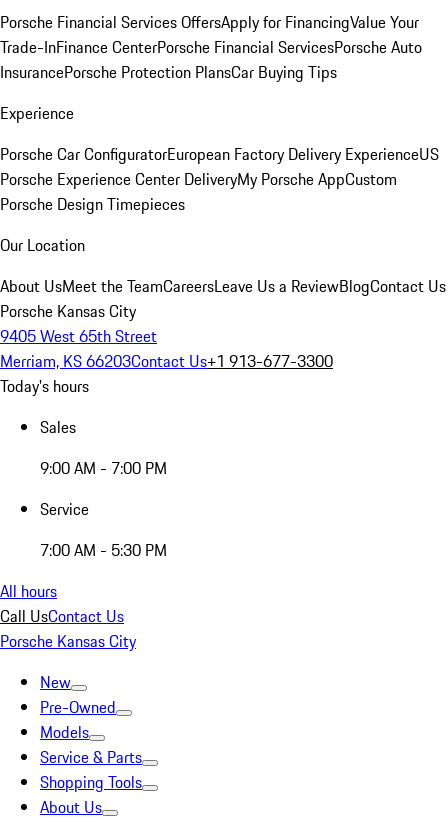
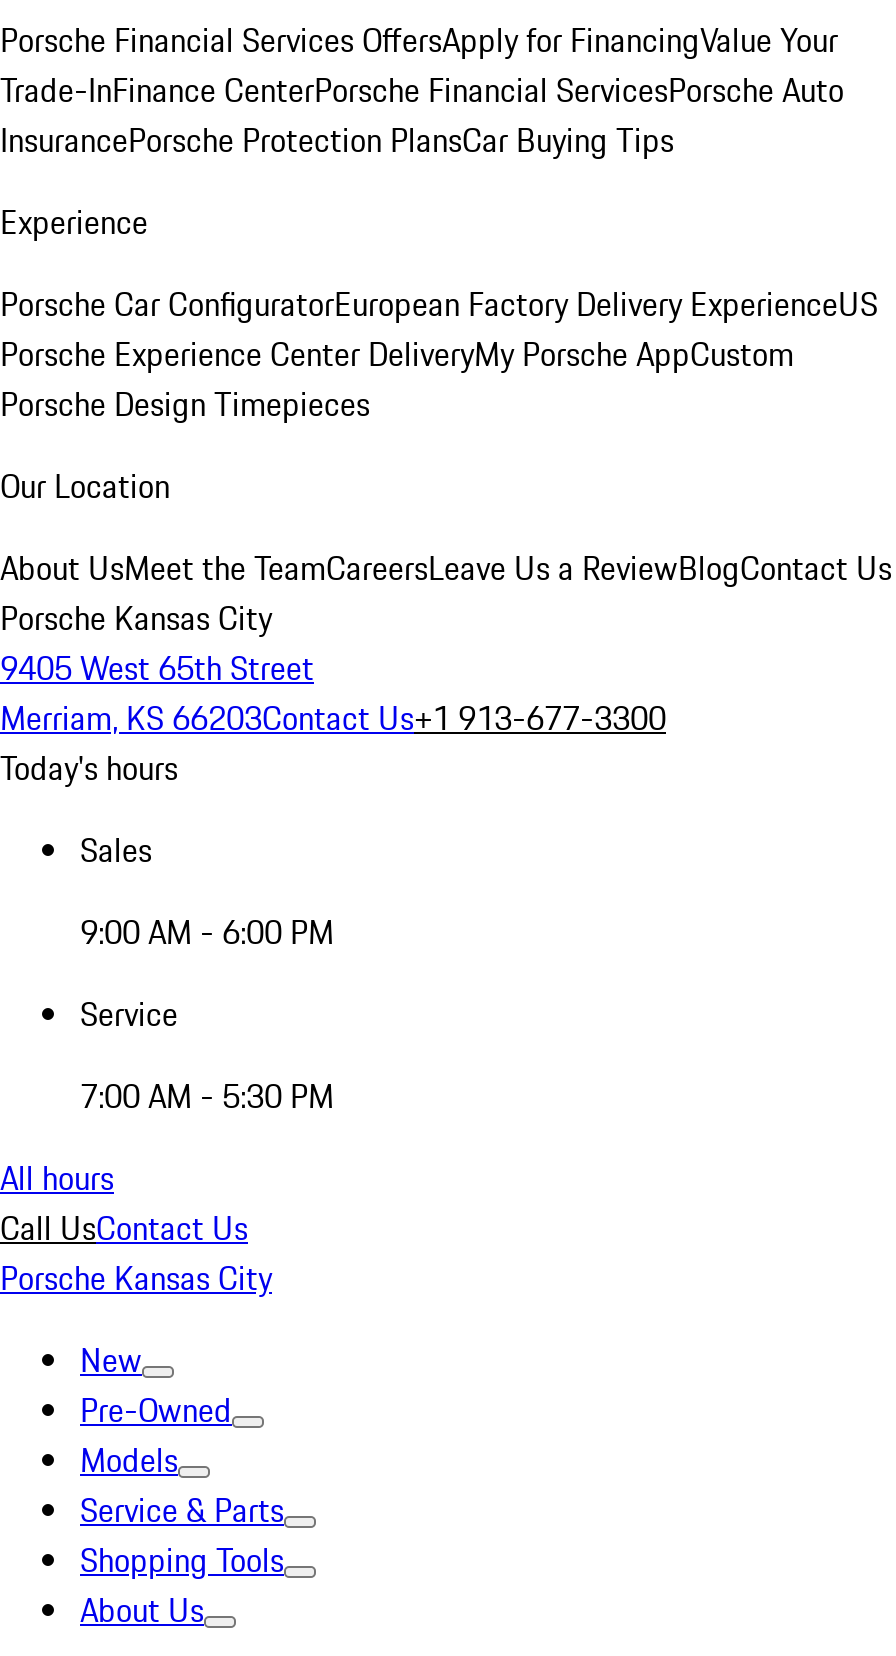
- 9:00 AM - 7:00 PM
+ 9:00 AM - 6:00 PM
